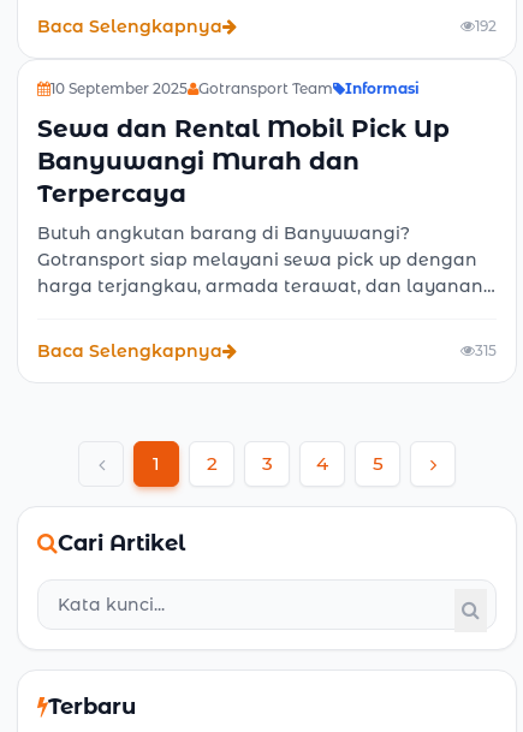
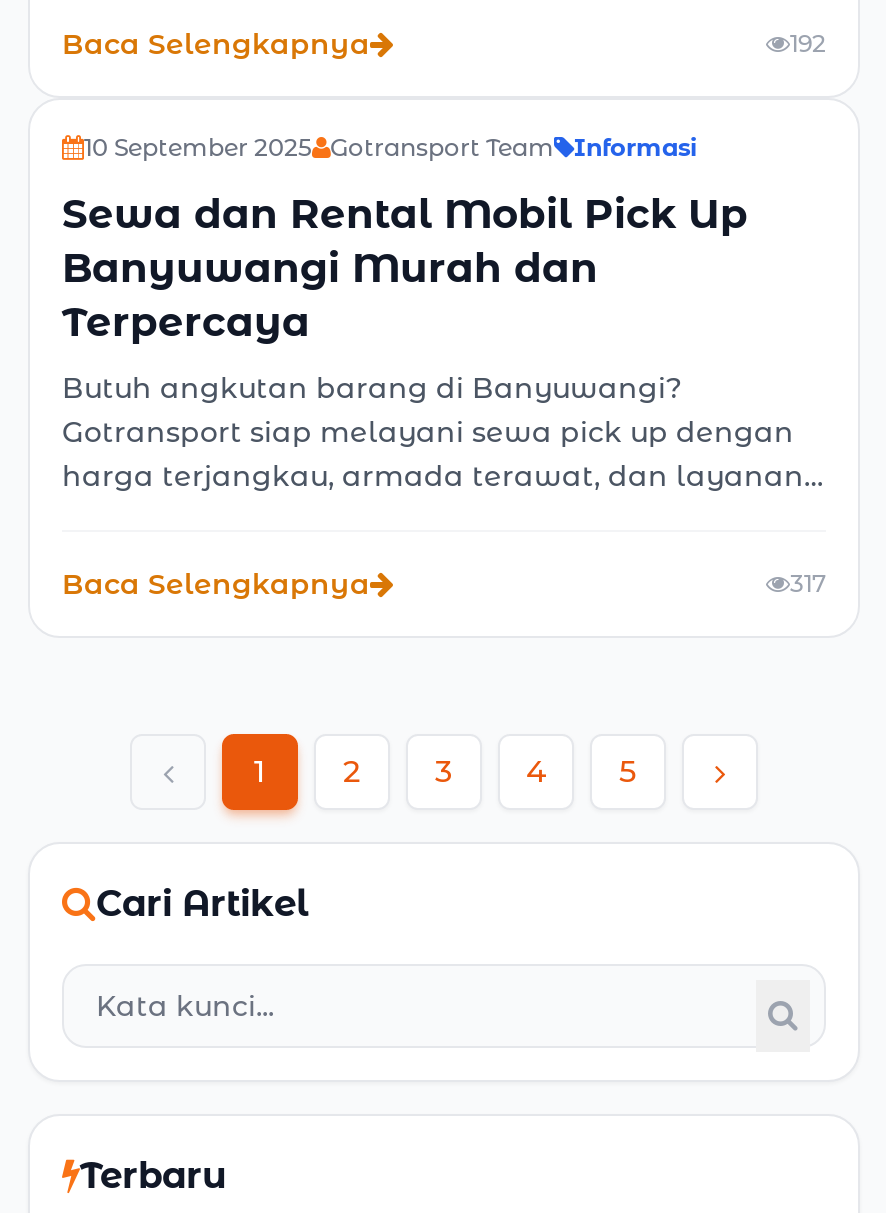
- 315
+ 317
